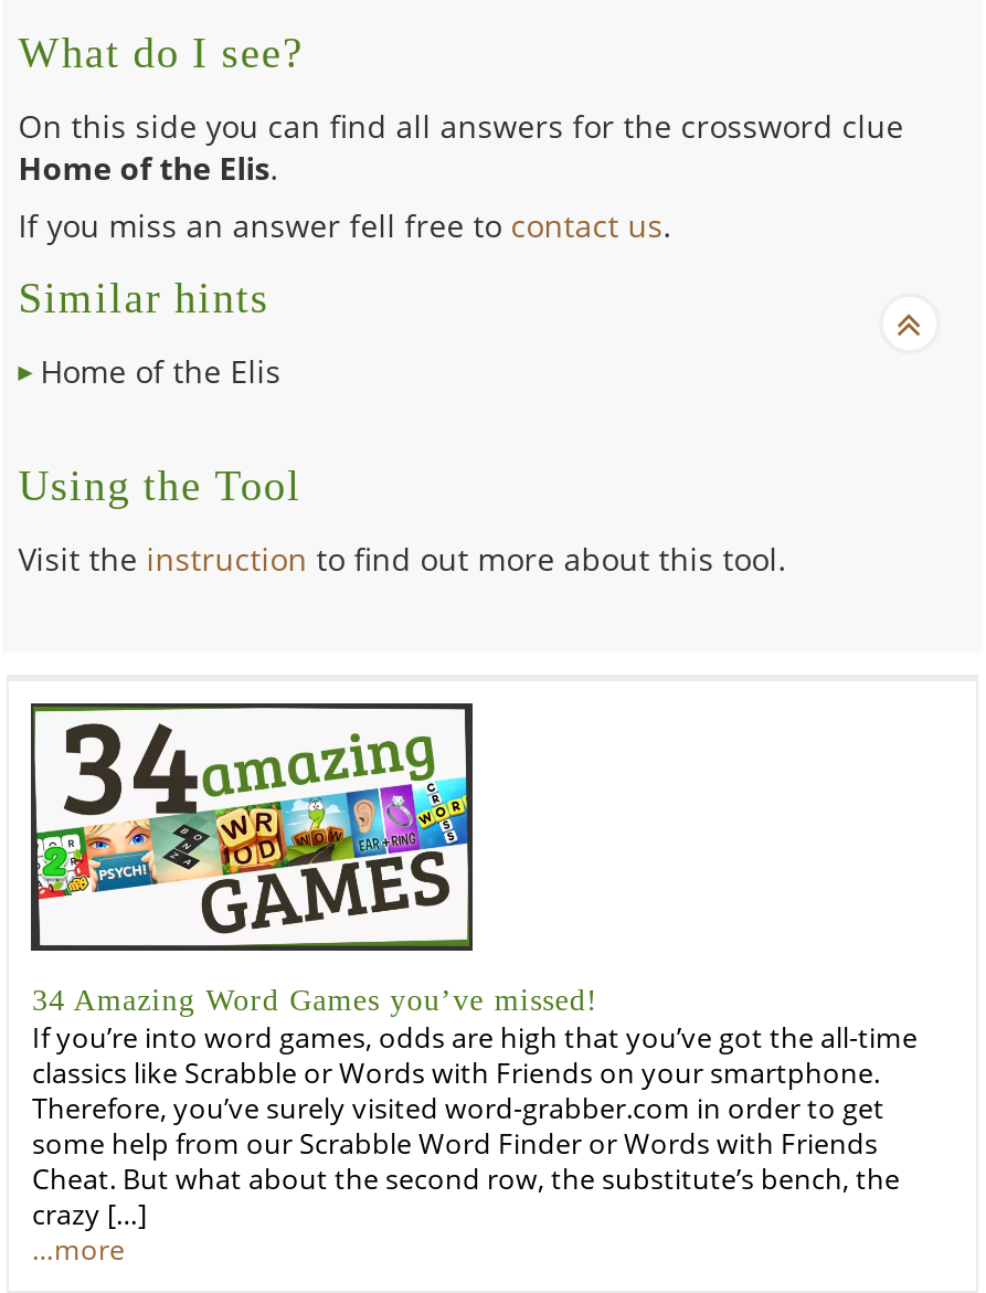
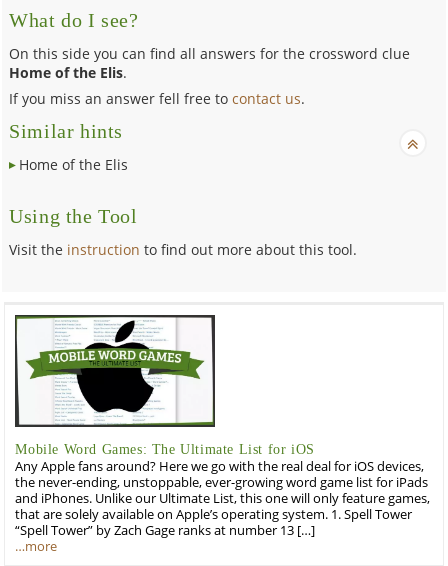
- [image]
- 34 Amazing Word Games you’ve missed!
- If you’re into word games, odds are high that you’ve got the all-time
- classics like Scrabble or Words with Friends on your smartphone.
- Therefore, you’ve surely visited word-grabber.com in order to get
- some help from our Scrabble Word Finder or Words with Friends
- Cheat. But what about the second row, the substitute’s bench, the
- crazy […]
+ [image]
+ Mobile Word Games: The Ultimate List for iOS
+ Any Apple fans around? Here we go with the real deal for iOS devices,
+ the never-ending, unstoppable, ever-growing word game list for iPads
+ and iPhones. Unlike our Ultimate List, this one will only feature games,
+ that are solely available on Apple’s operating system. 1. Spell Tower
+ “Spell Tower” by Zach Gage ranks at number 13 […]
